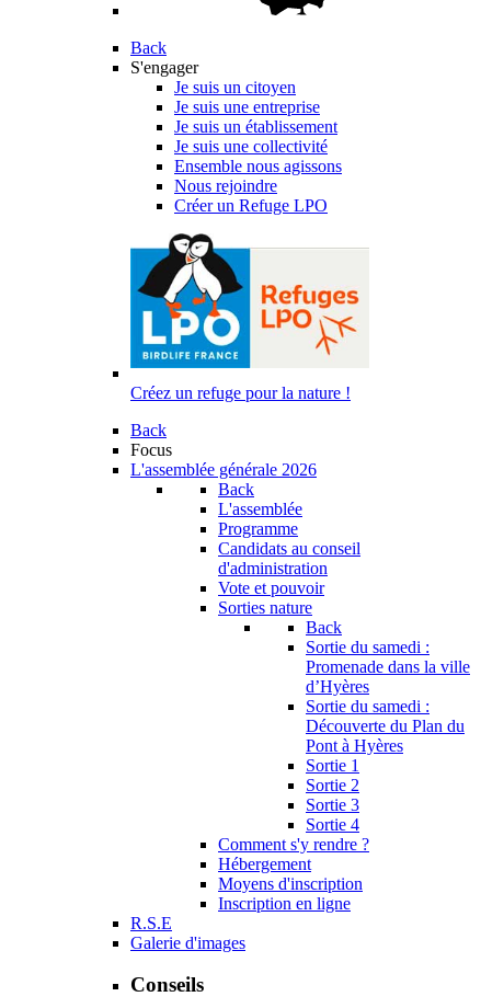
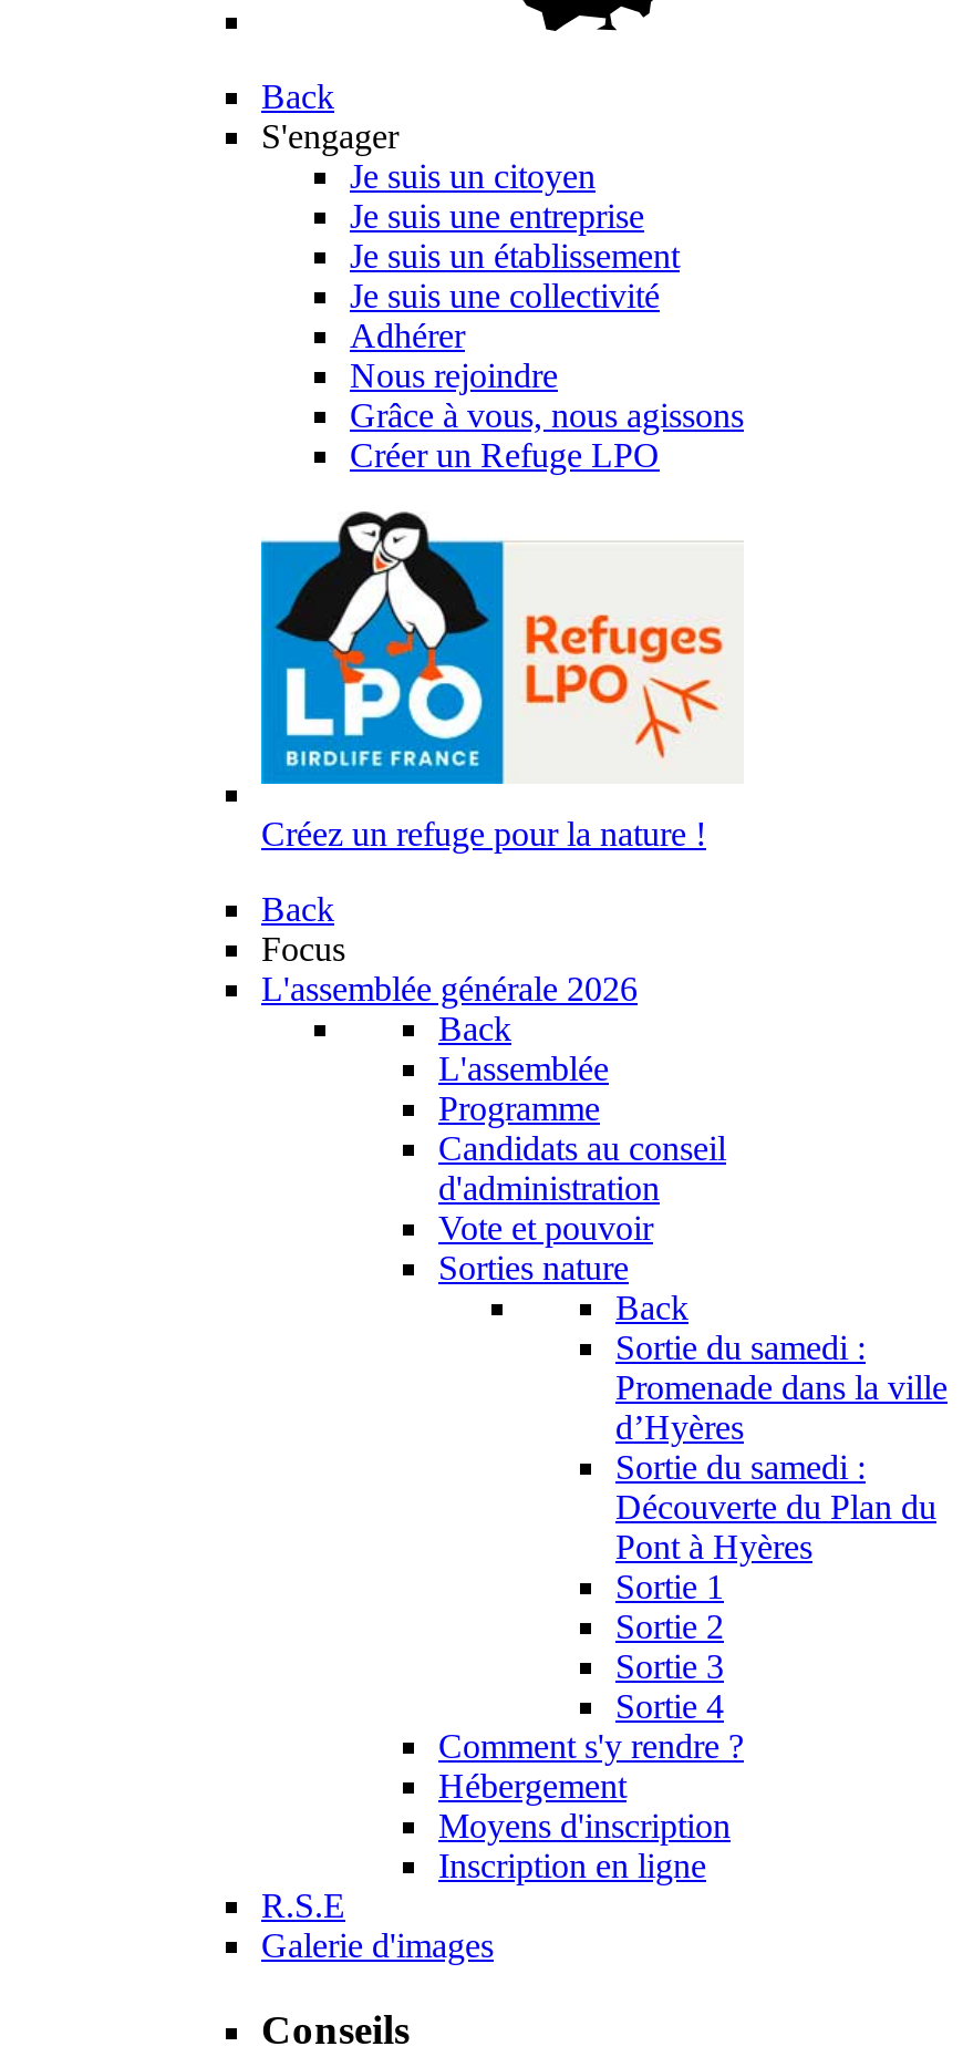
- Ensemble nous agissons
+ Adhérer

+ Grâce à vous, nous agissons
